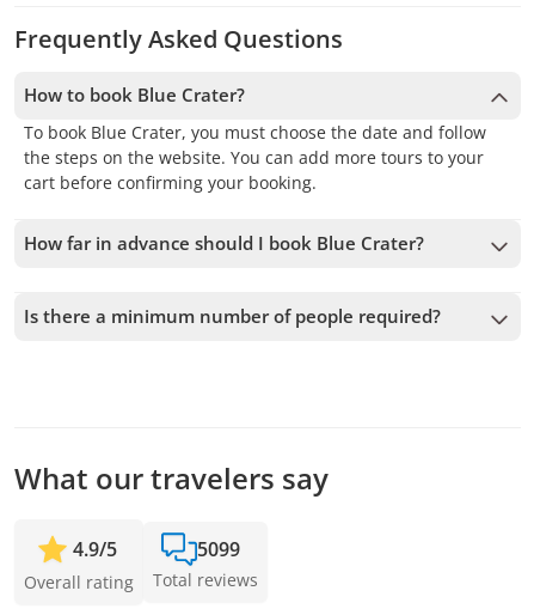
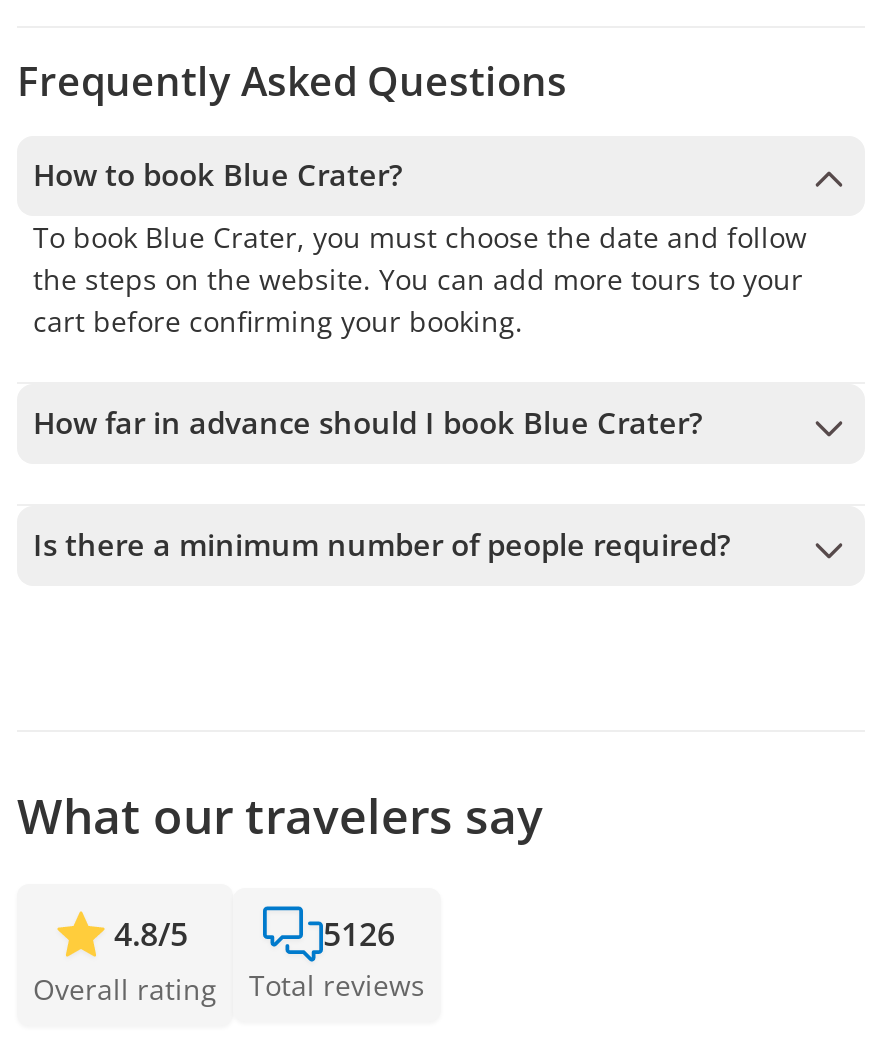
- 4.9/5
+ 4.8/5

- 5099
+ 5126
